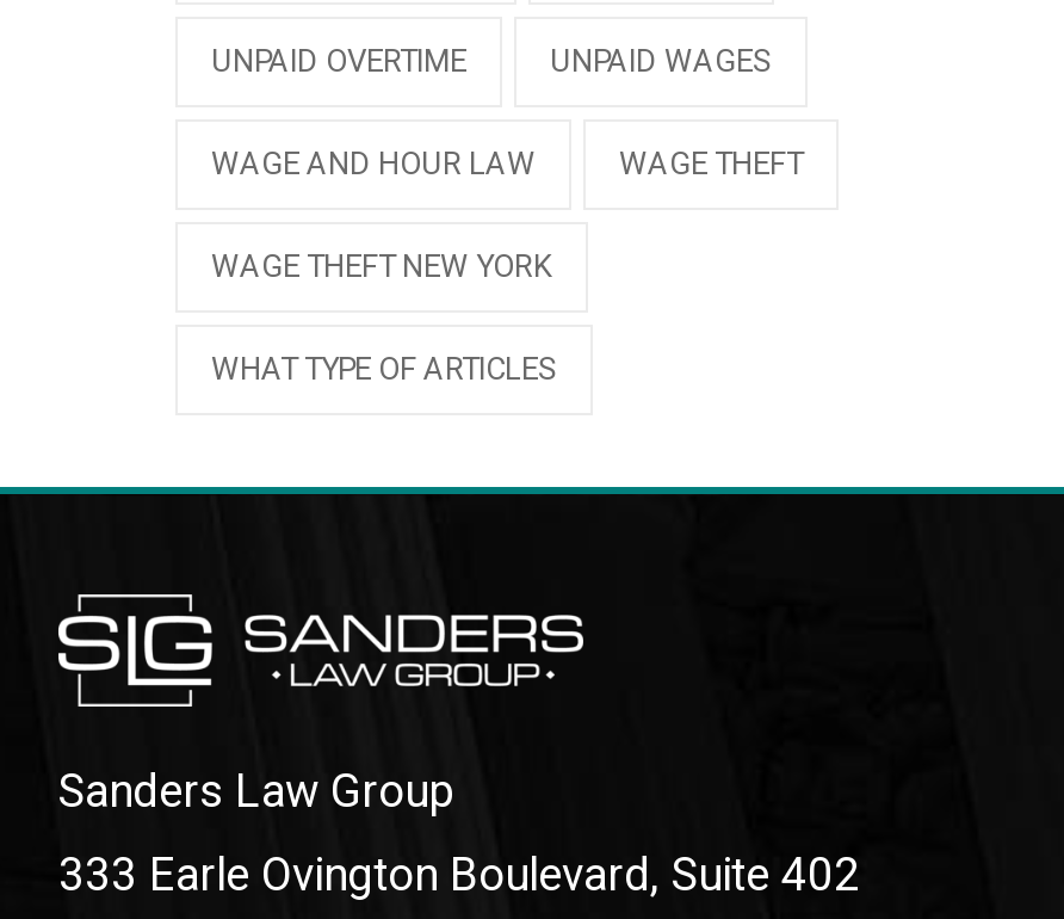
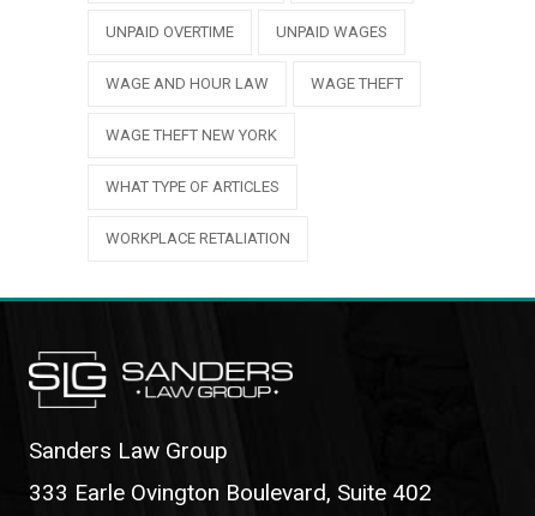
+ WORKPLACE RETALIATION
